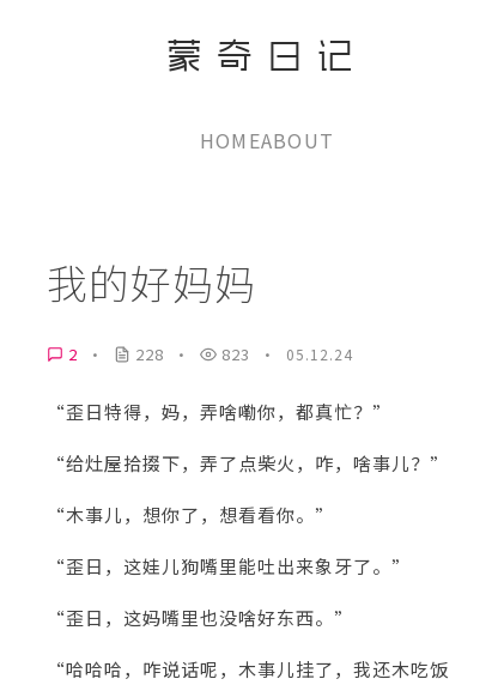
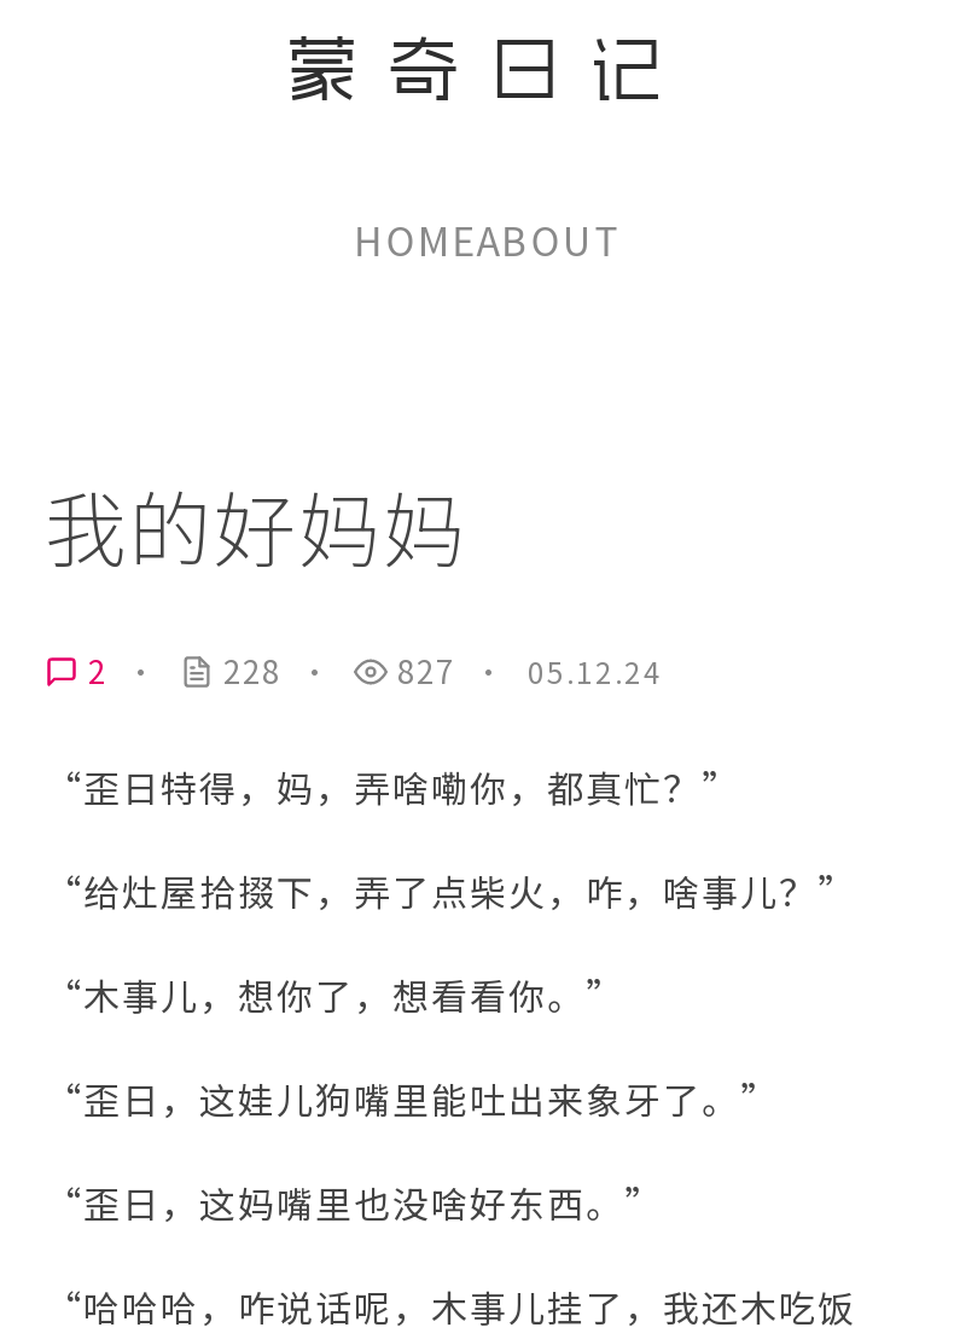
- 2 · 228 · 823 · 05.12.24
+ 2 · 228 · 827 · 05.12.24
